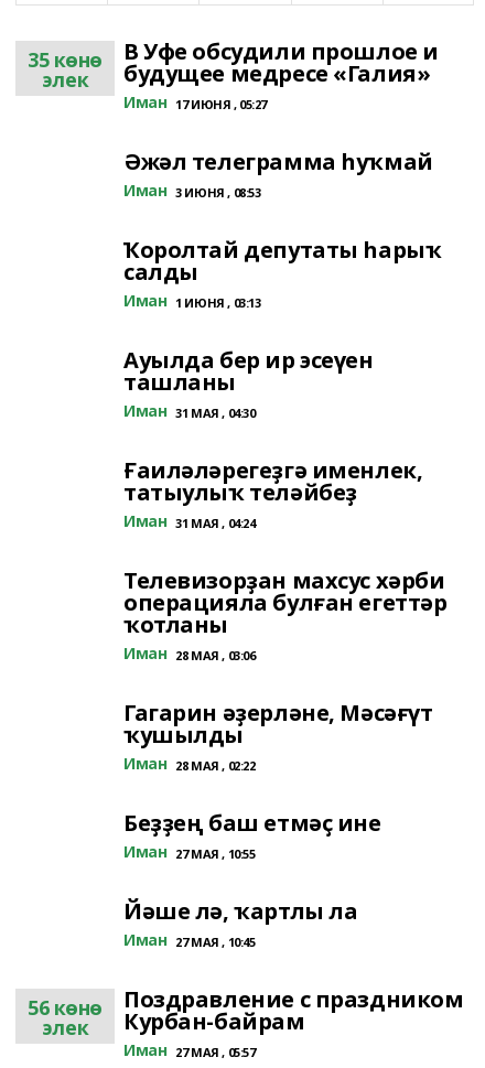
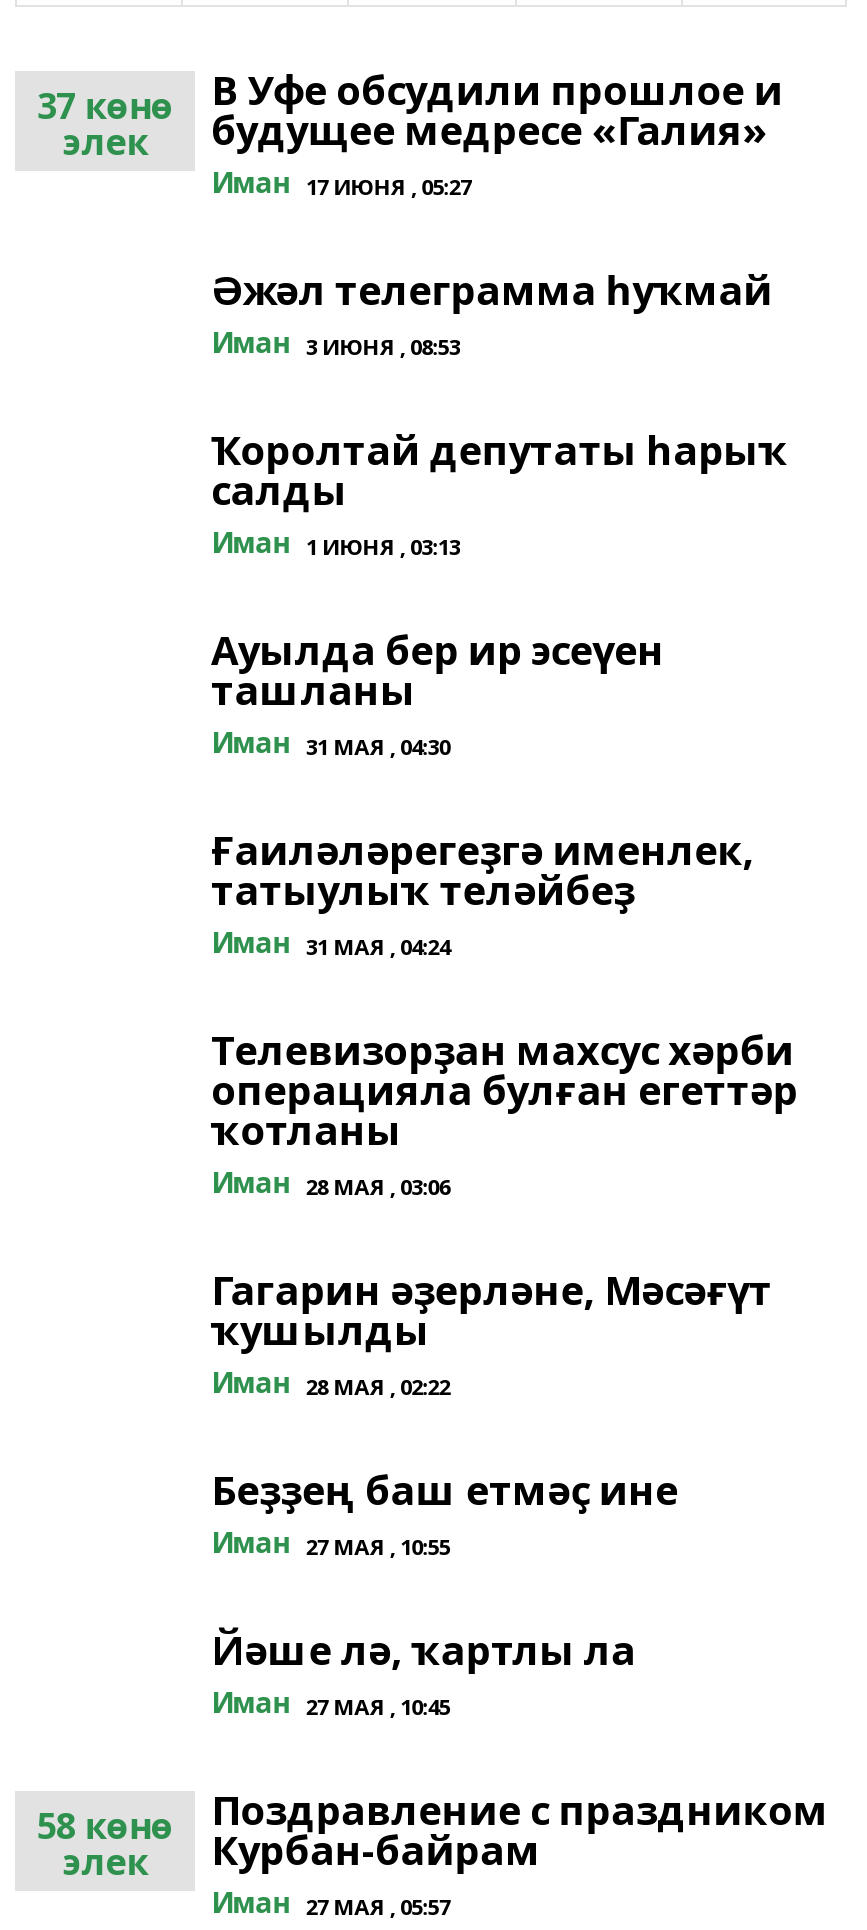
- 35 көнө элек В Уфе обсудили прошлое и будущее медресе «Галия»
+ 37 көнө элек В Уфе обсудили прошлое и будущее медресе «Галия»

- 56 көнө элек Поздравление с праздником Курбан-байрам
+ 58 көнө элек Поздравление с праздником Курбан-байрам
